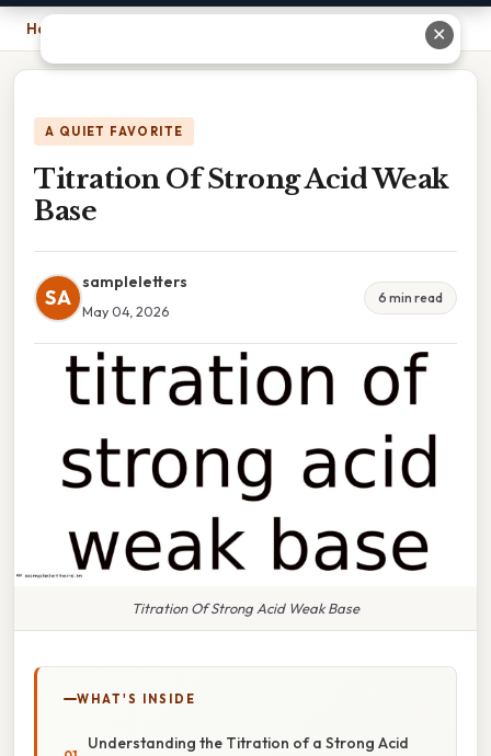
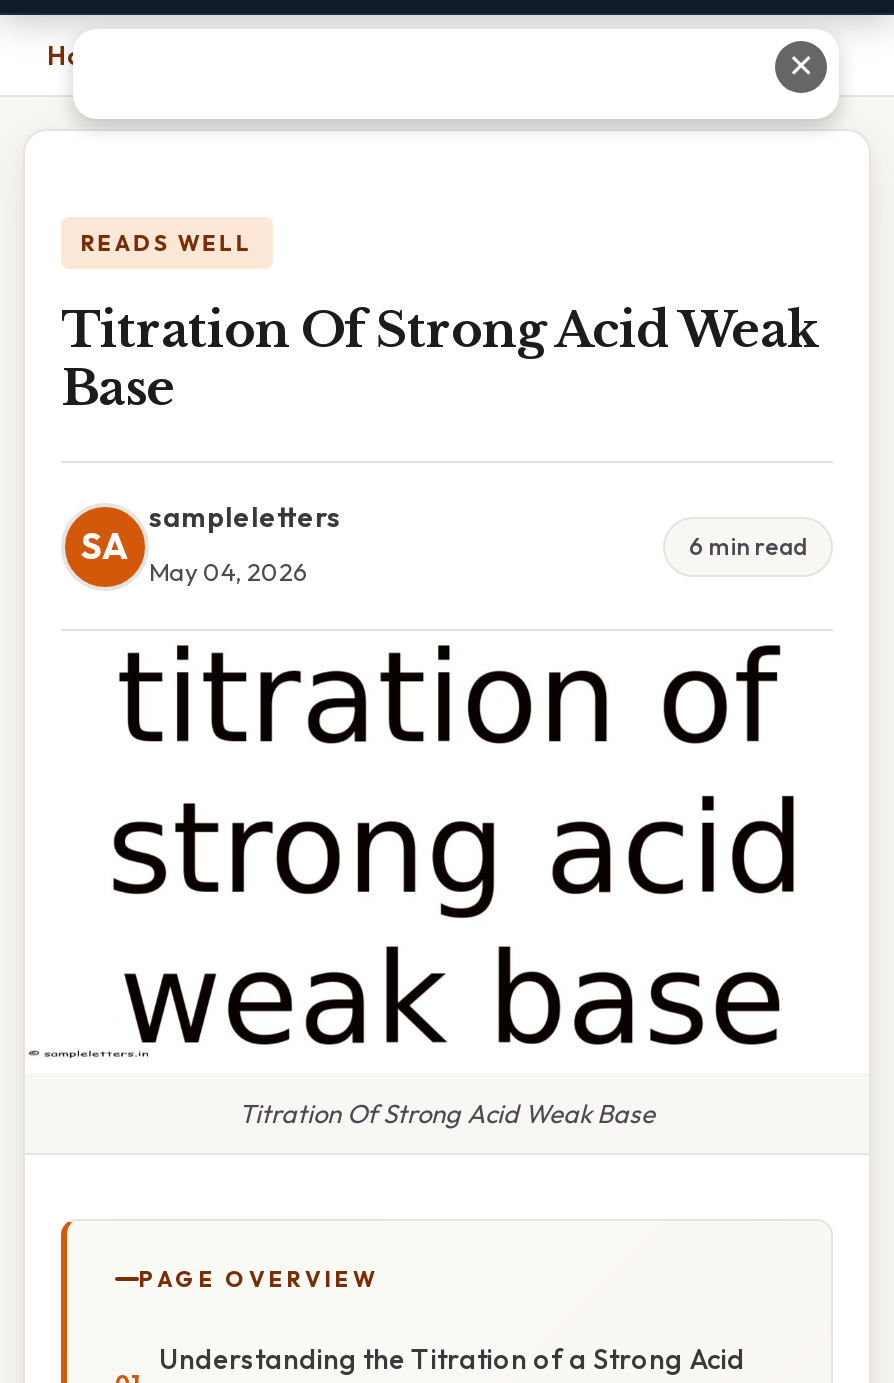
- A QUIET FAVORITE
+ READS WELL

- WHAT'S INSIDE
+ PAGE OVERVIEW
